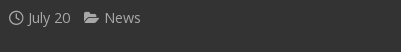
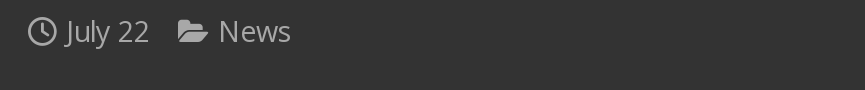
- July 20 News
+ July 22 News
